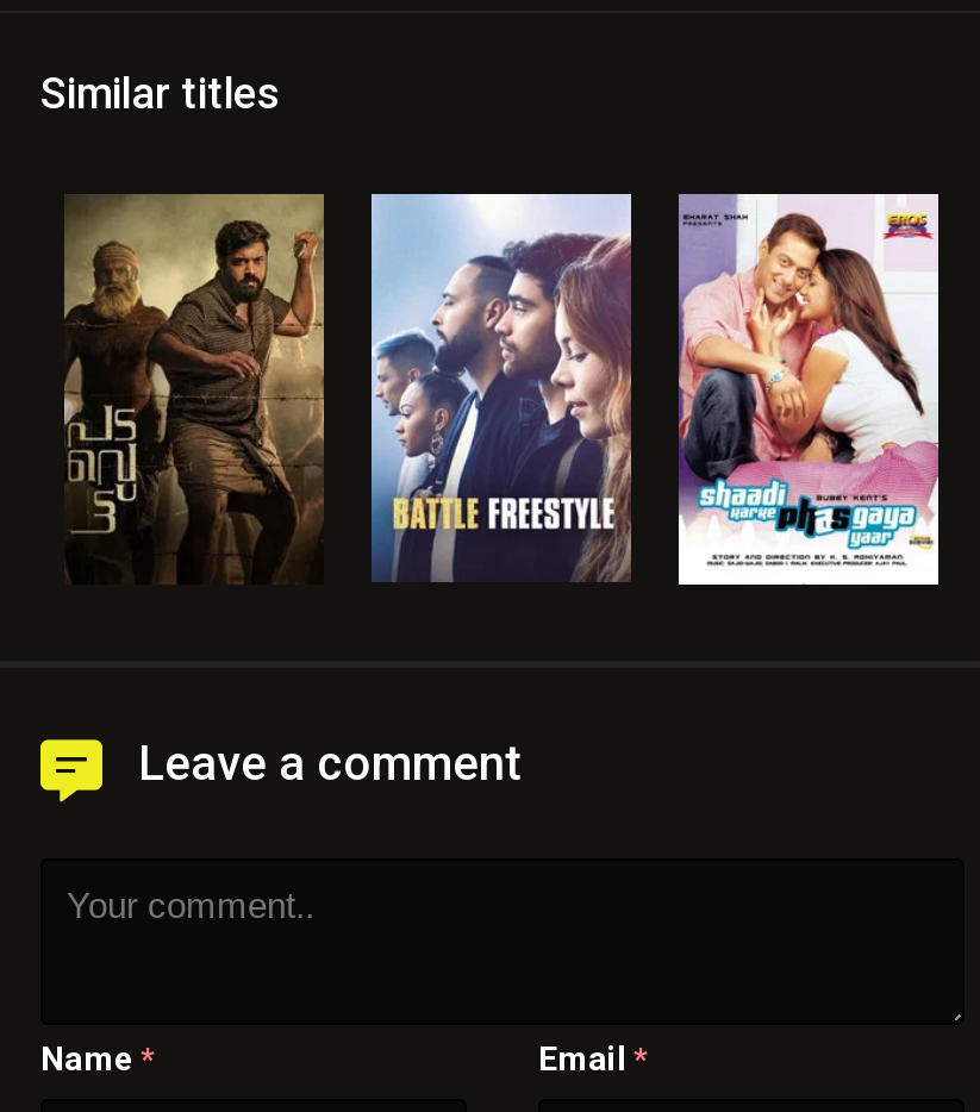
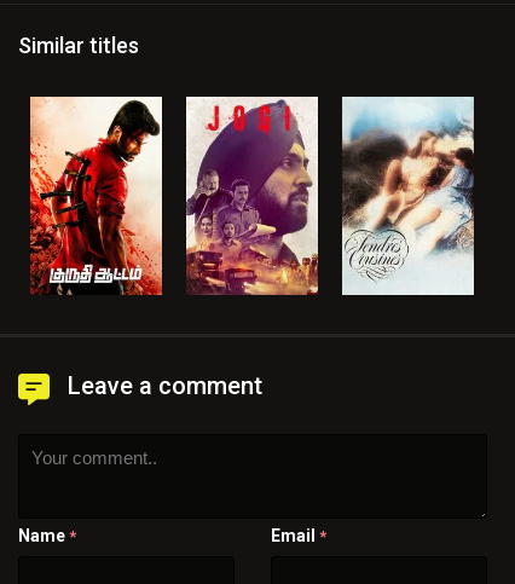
- [image]
+ [image]

- [image]
+ [image]

- [image]
+ [image]
